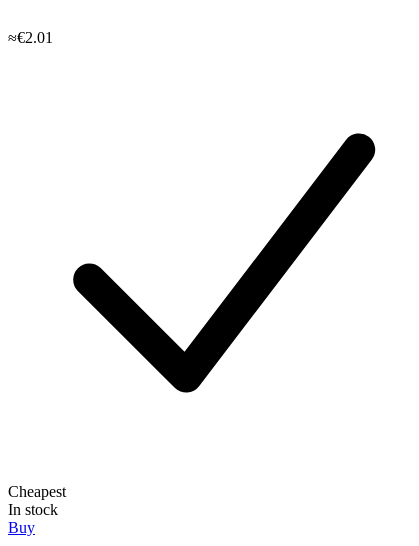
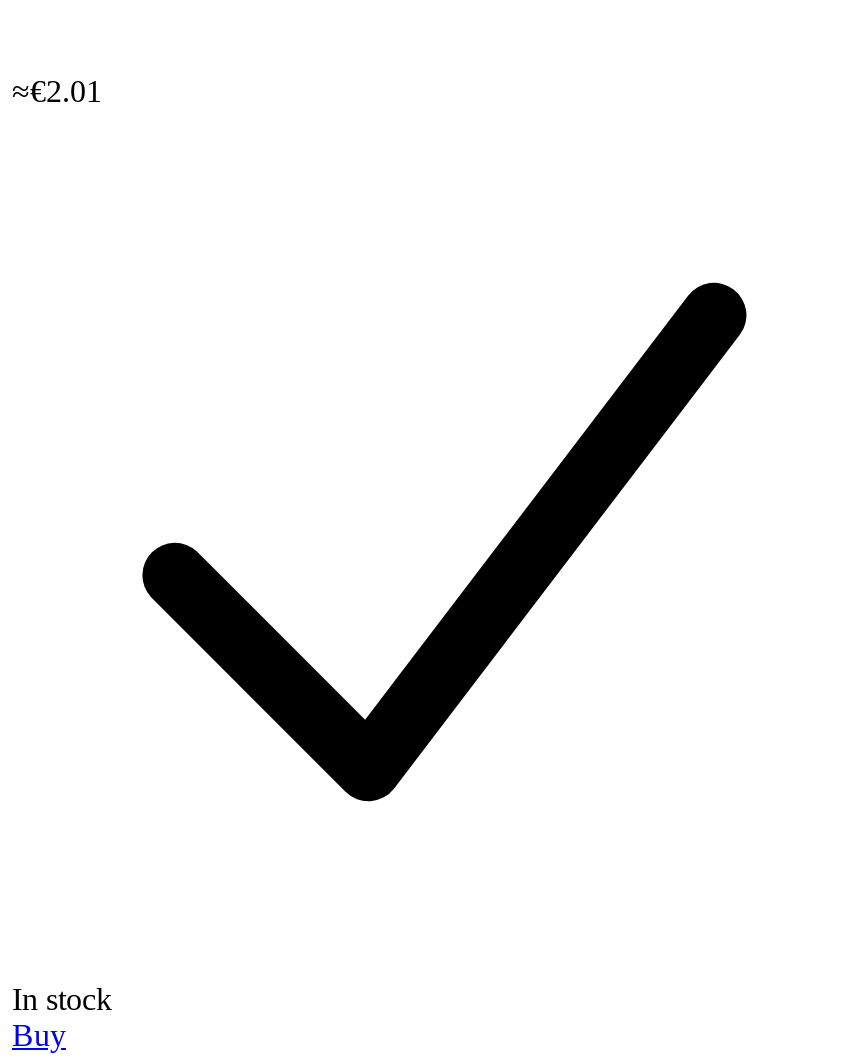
- Cheapest
